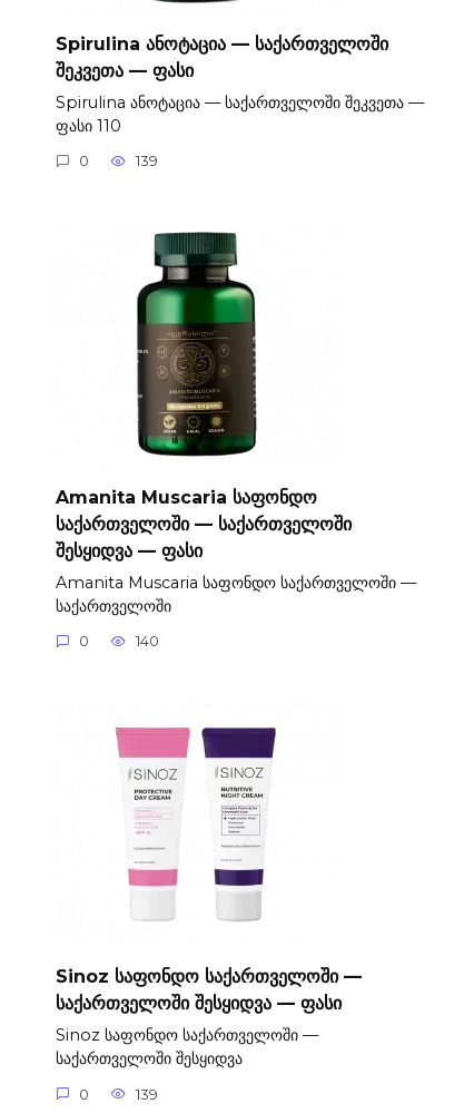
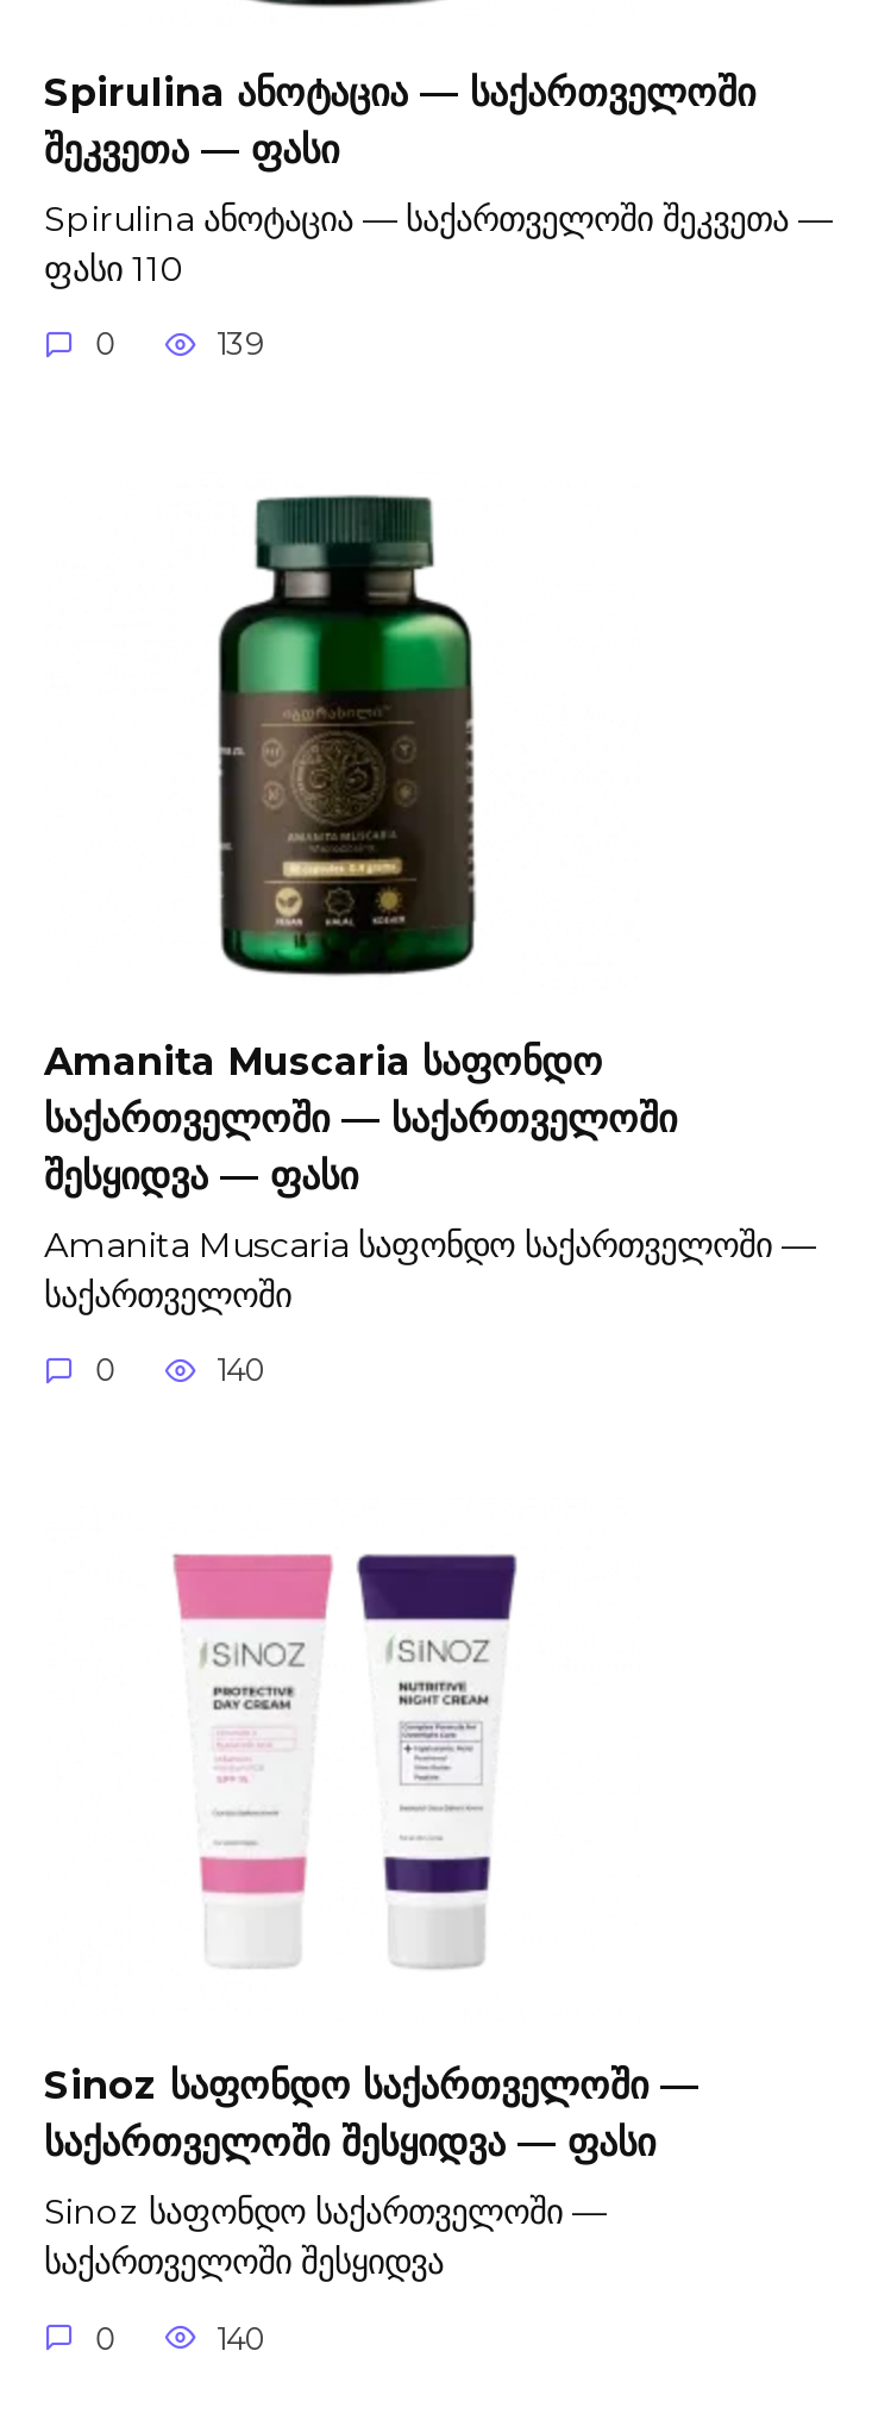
- 139
+ 140
